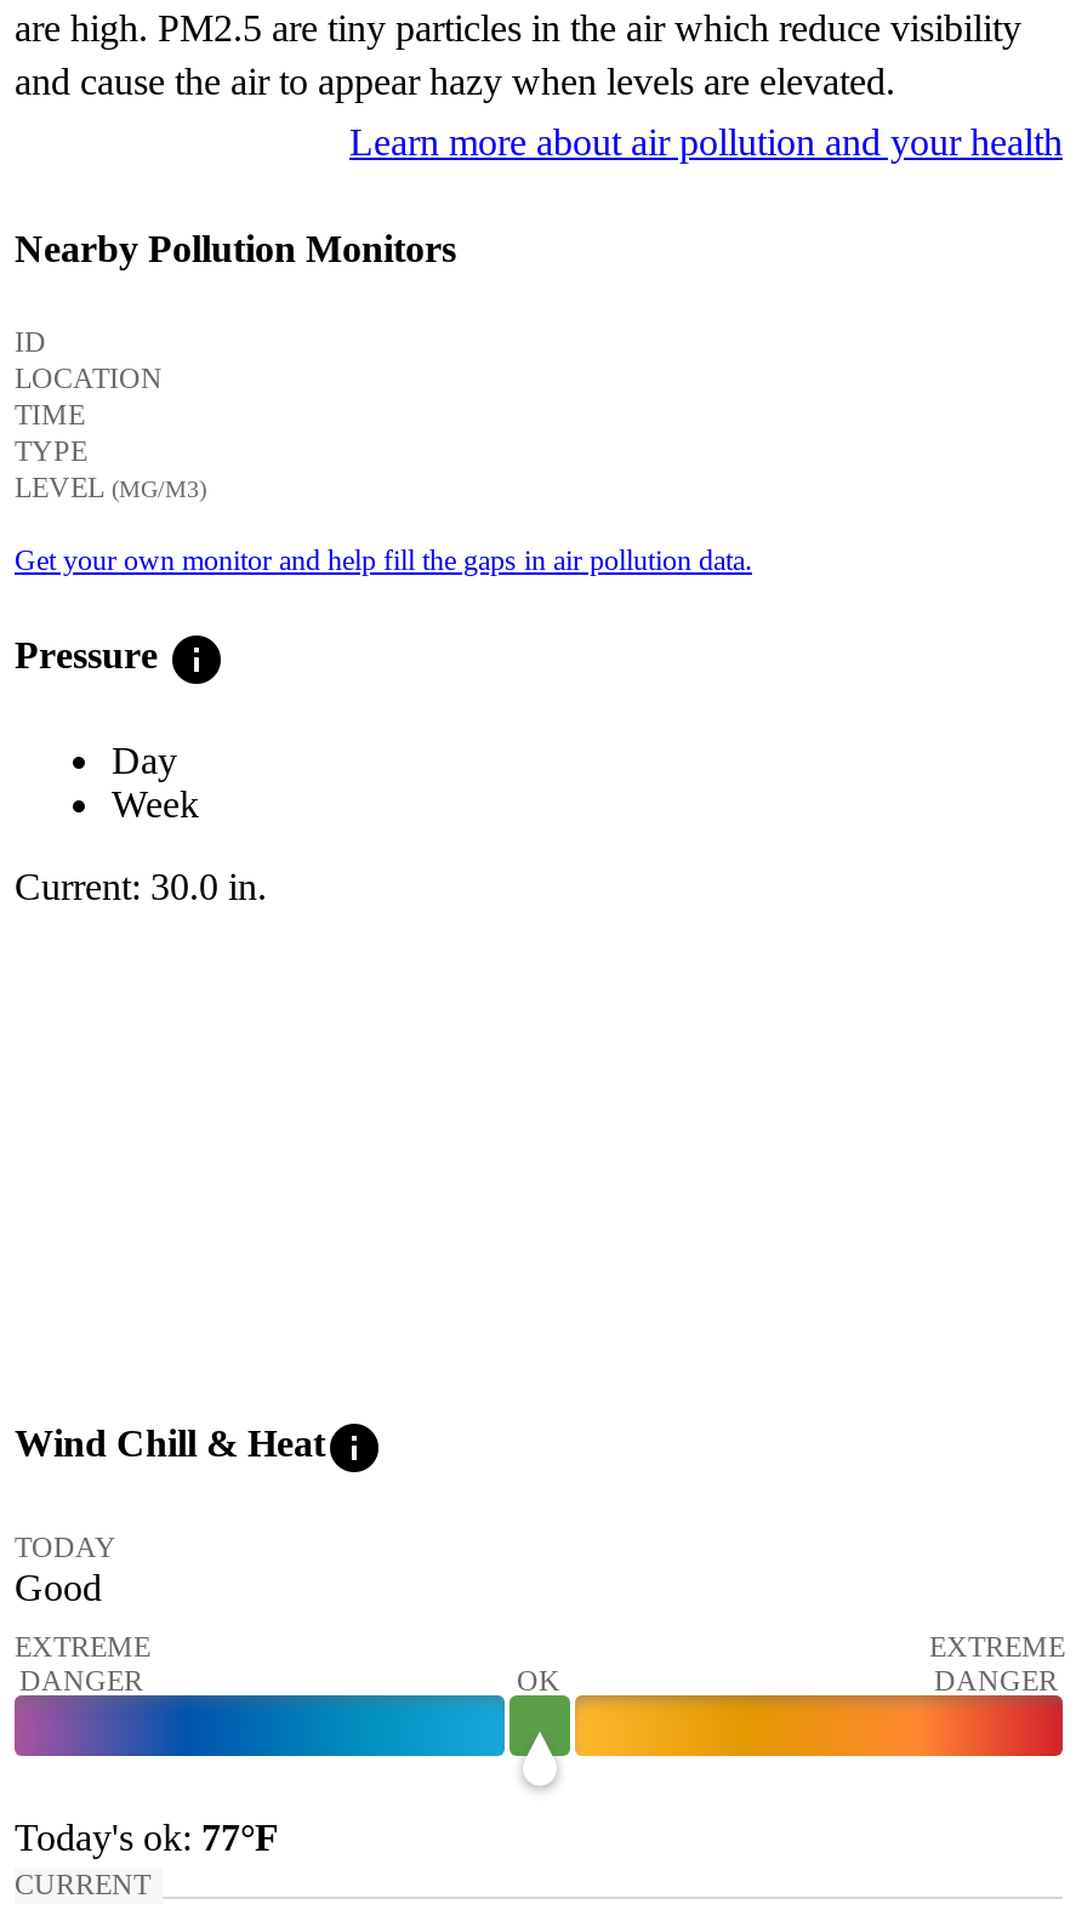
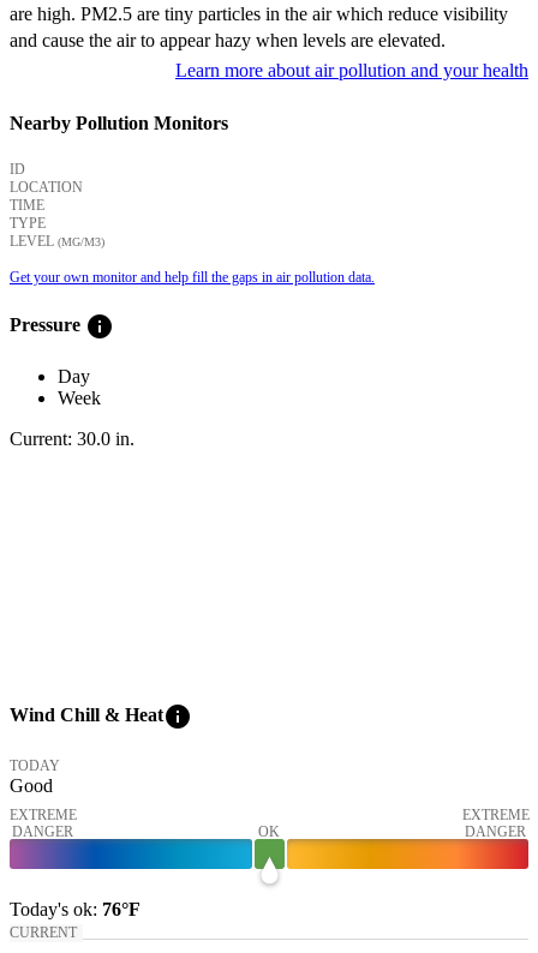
- Today's ok: 77°F
+ Today's ok: 76°F
